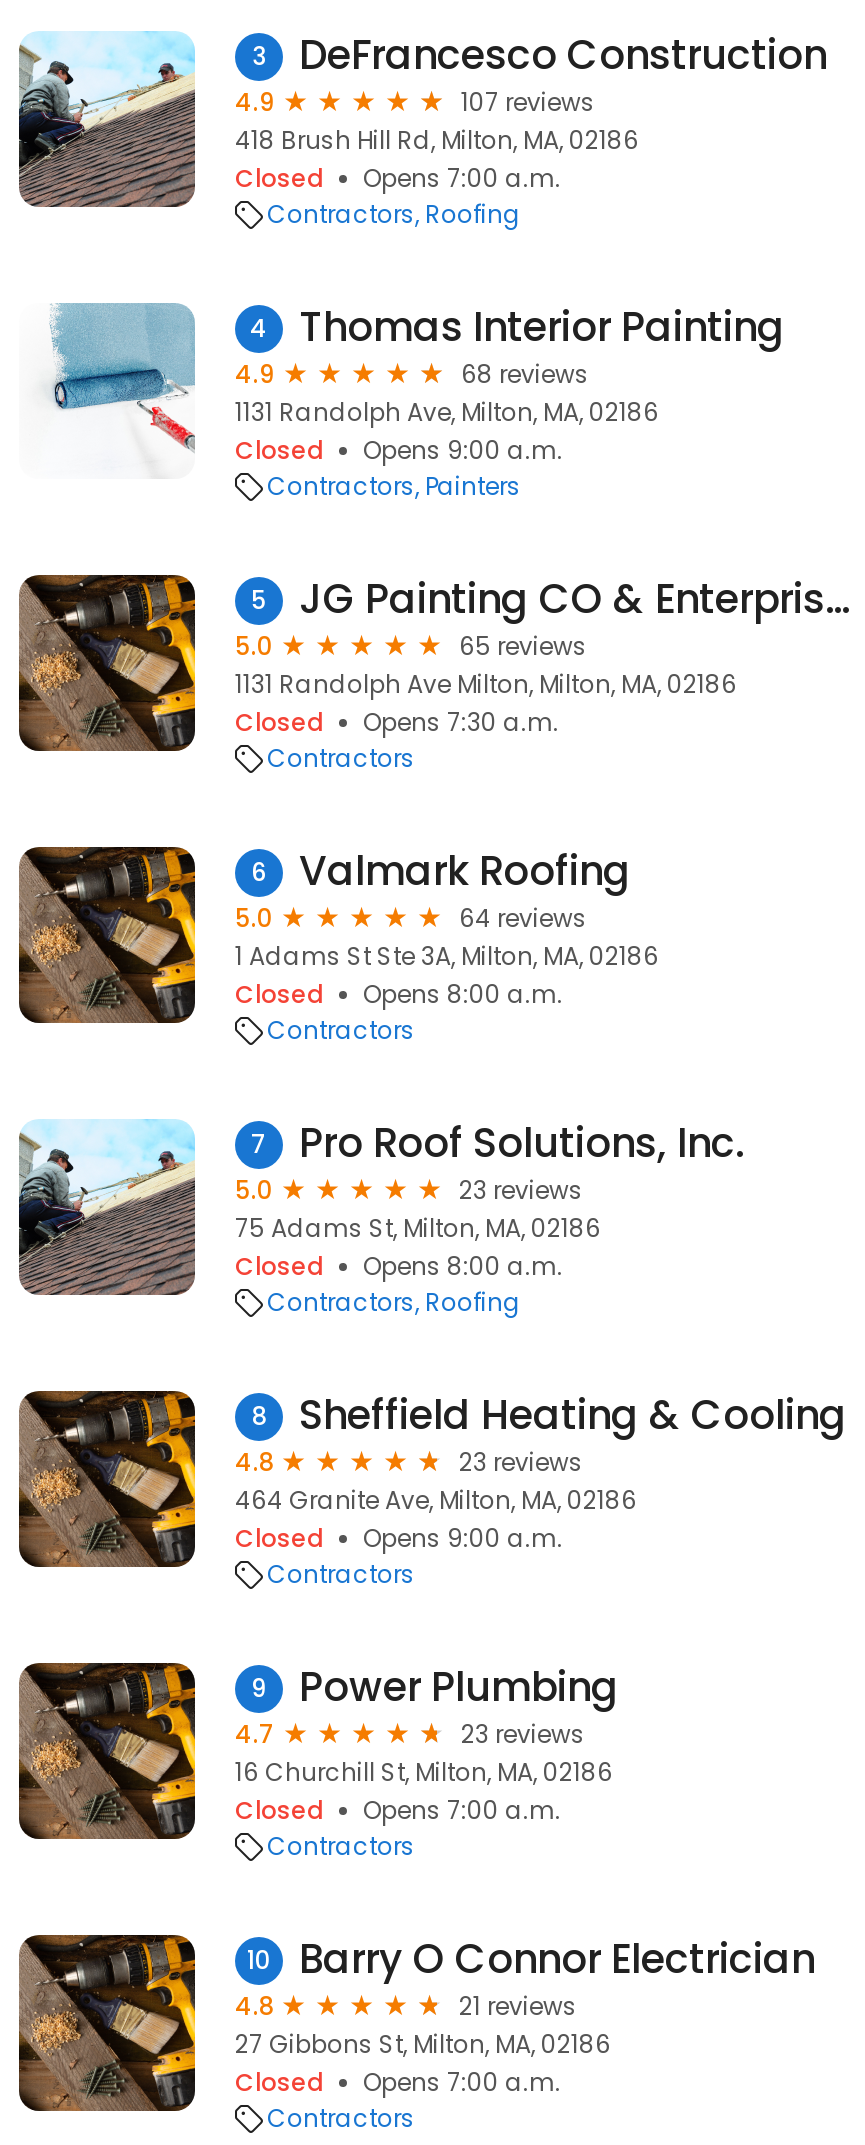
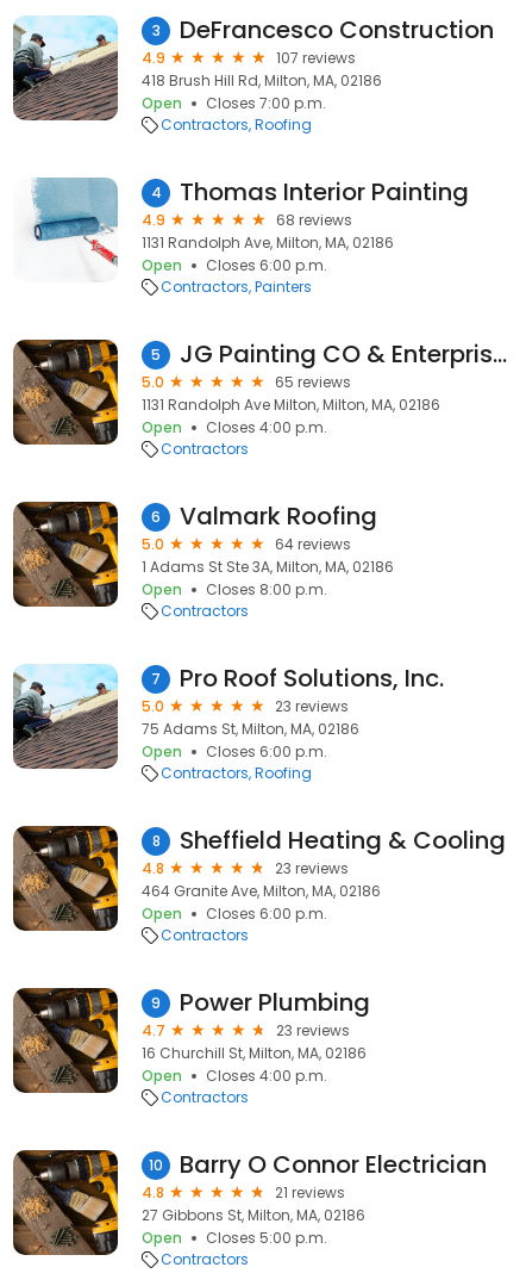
- Closed
- Opens 7:00 a.m.
+ Open
+ Closes 7:00 p.m.

- Closed
- Opens 9:00 a.m.
+ Open
+ Closes 6:00 p.m.

- Closed
- Opens 7:30 a.m.
+ Open
+ Closes 4:00 p.m.

- Closed
- Opens 8:00 a.m.
+ Open
+ Closes 8:00 p.m.

- Closed
- Opens 8:00 a.m.
+ Open
+ Closes 6:00 p.m.

- Closed
- Opens 9:00 a.m.
+ Open
+ Closes 6:00 p.m.

- Closed
- Opens 7:00 a.m.
+ Open
+ Closes 4:00 p.m.

- Closed
- Opens 7:00 a.m.
+ Open
+ Closes 5:00 p.m.
